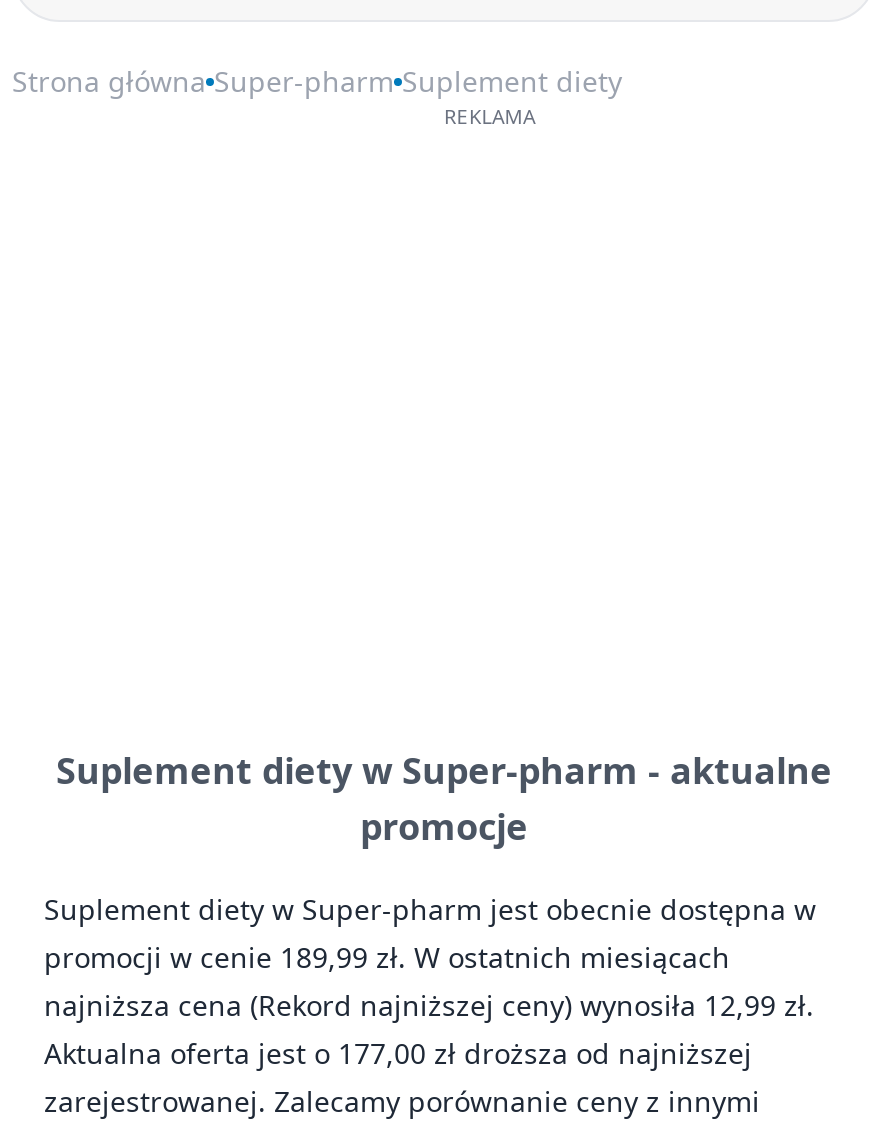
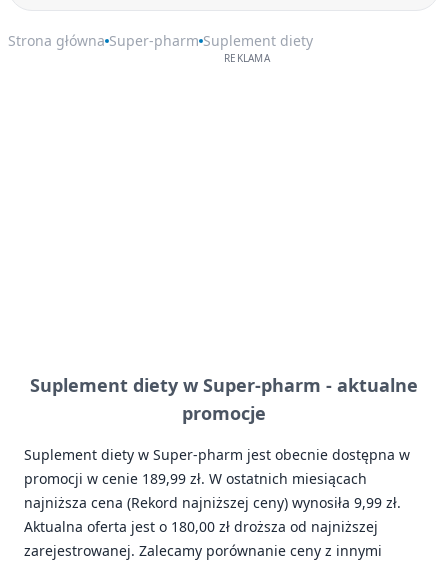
- najniższa cena (Rekord najniższej ceny) wynosiła 12,99 zł.
+ najniższa cena (Rekord najniższej ceny) wynosiła 9,99 zł.

- Aktualna oferta jest o 177,00 zł droższa od najniższej
+ Aktualna oferta jest o 180,00 zł droższa od najniższej
